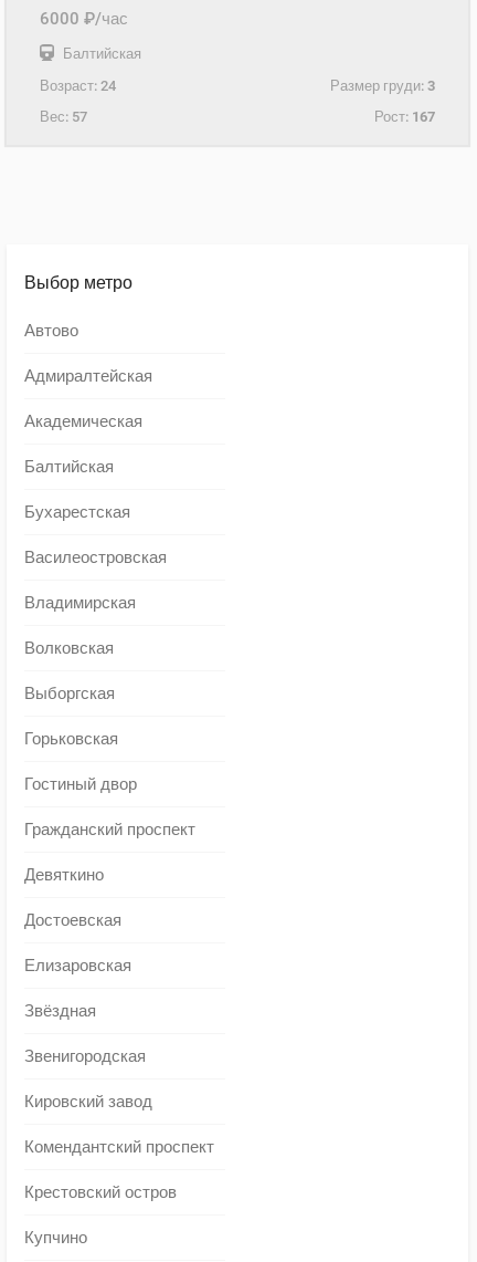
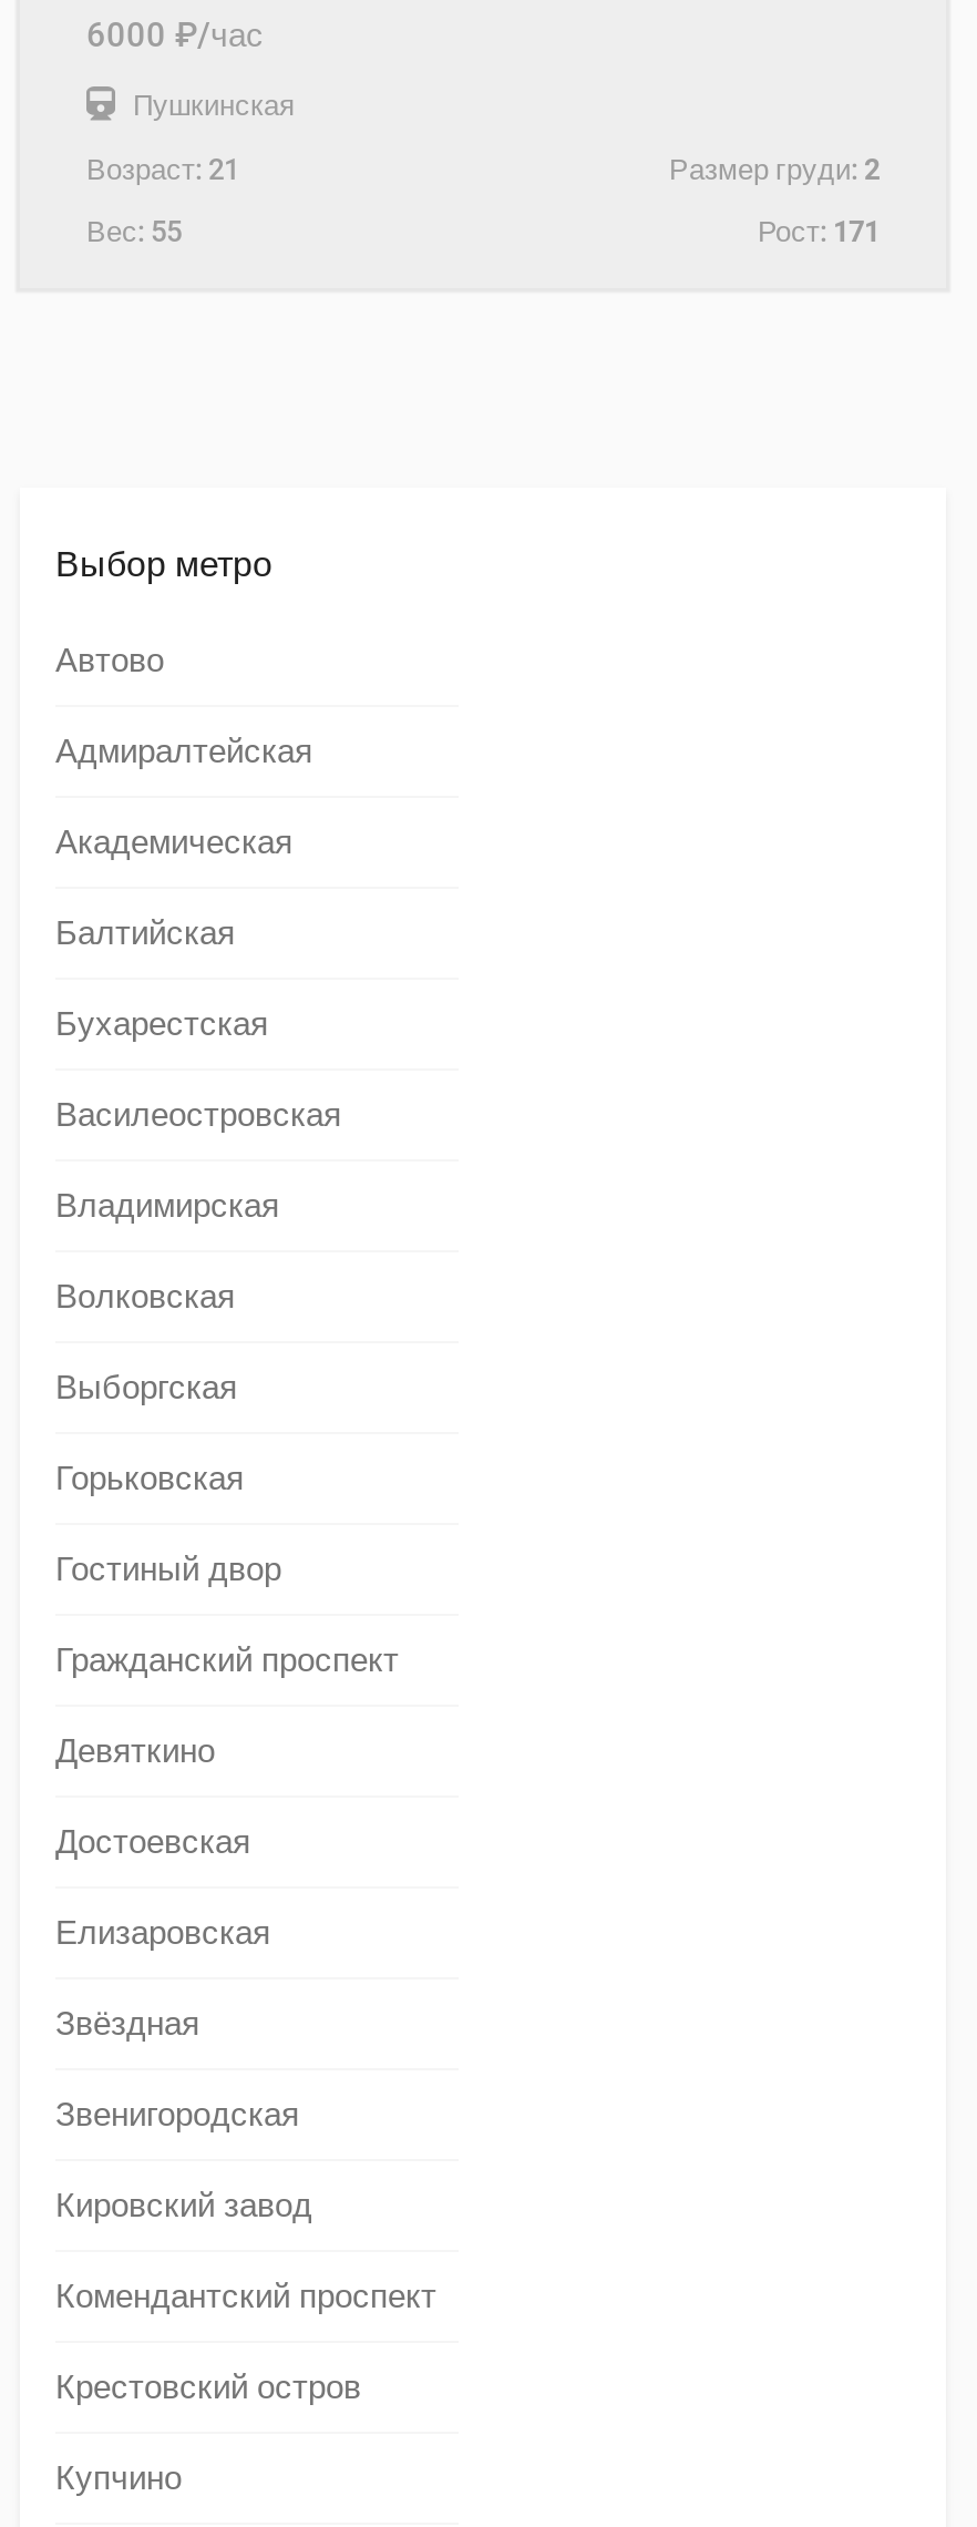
- Балтийская
+ Пушкинская

- Возраст: 24
- Размер груди: 3
+ Возраст: 21
+ Размер груди: 2

- Вес: 57
- Рост: 167
+ Вес: 55
+ Рост: 171
